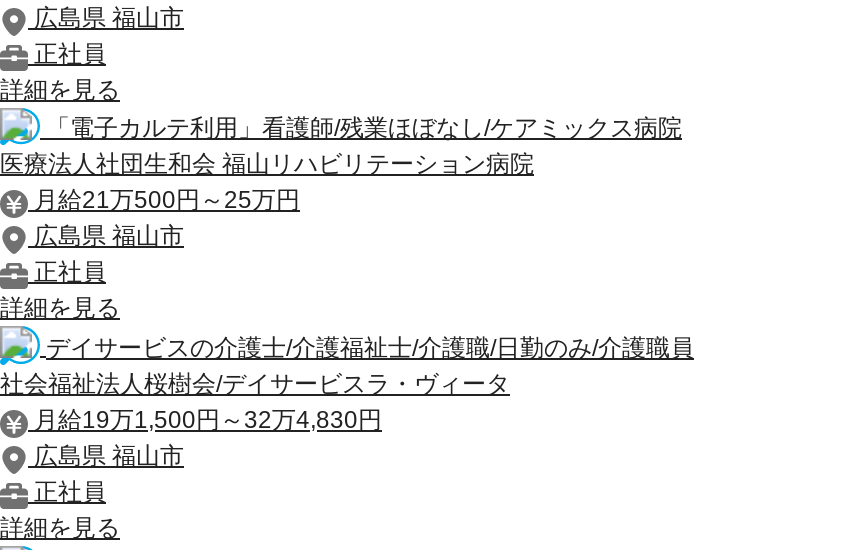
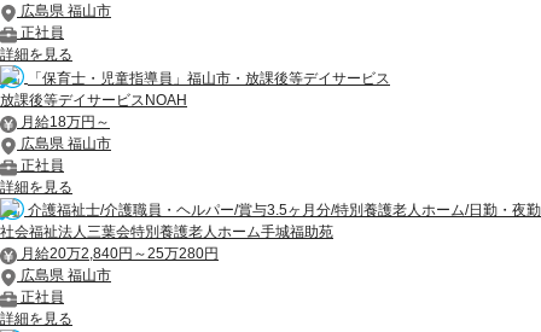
- 「電子カルテ利用」看護師/残業ほぼなし/ケアミックス病院
- 医療法人社団生和会 福山リハビリテーション病院
- 月給21万500円～25万円
+ 「保育士・児童指導員」福山市・放課後等デイサービス
+ 放課後等デイサービスNOAH
+ 月給18万円～

- デイサービスの介護士/介護福祉士/介護職/日勤のみ/介護職員
- 社会福祉法人桜樹会/デイサービスラ・ヴィータ
- 月給19万1,500円～32万4,830円
+ 介護福祉士/介護職員・ヘルパー/賞与3.5ヶ月分/特別養護老人ホーム/日勤・夜勤
+ 社会福祉法人三葉会特別養護老人ホーム手城福助苑
+ 月給20万2,840円～25万280円
